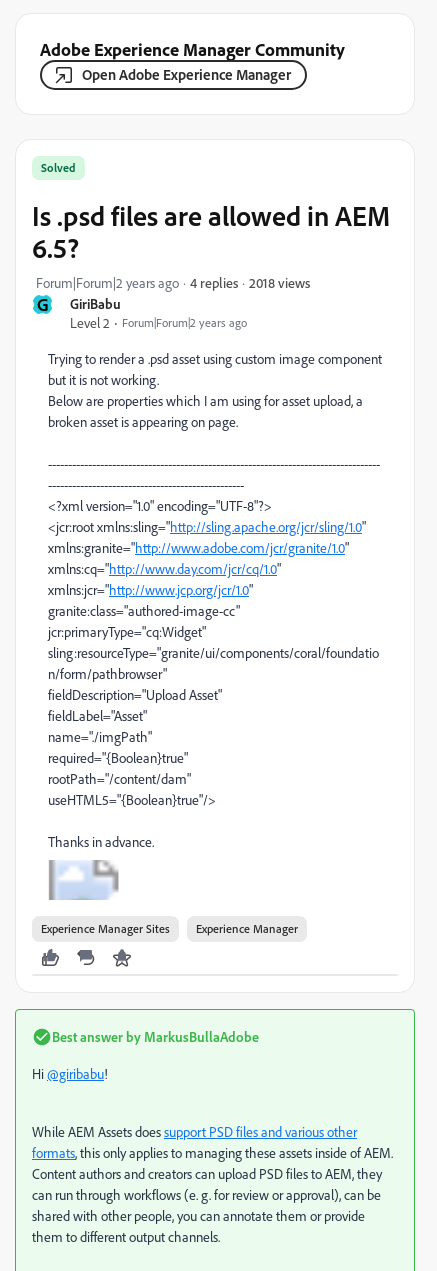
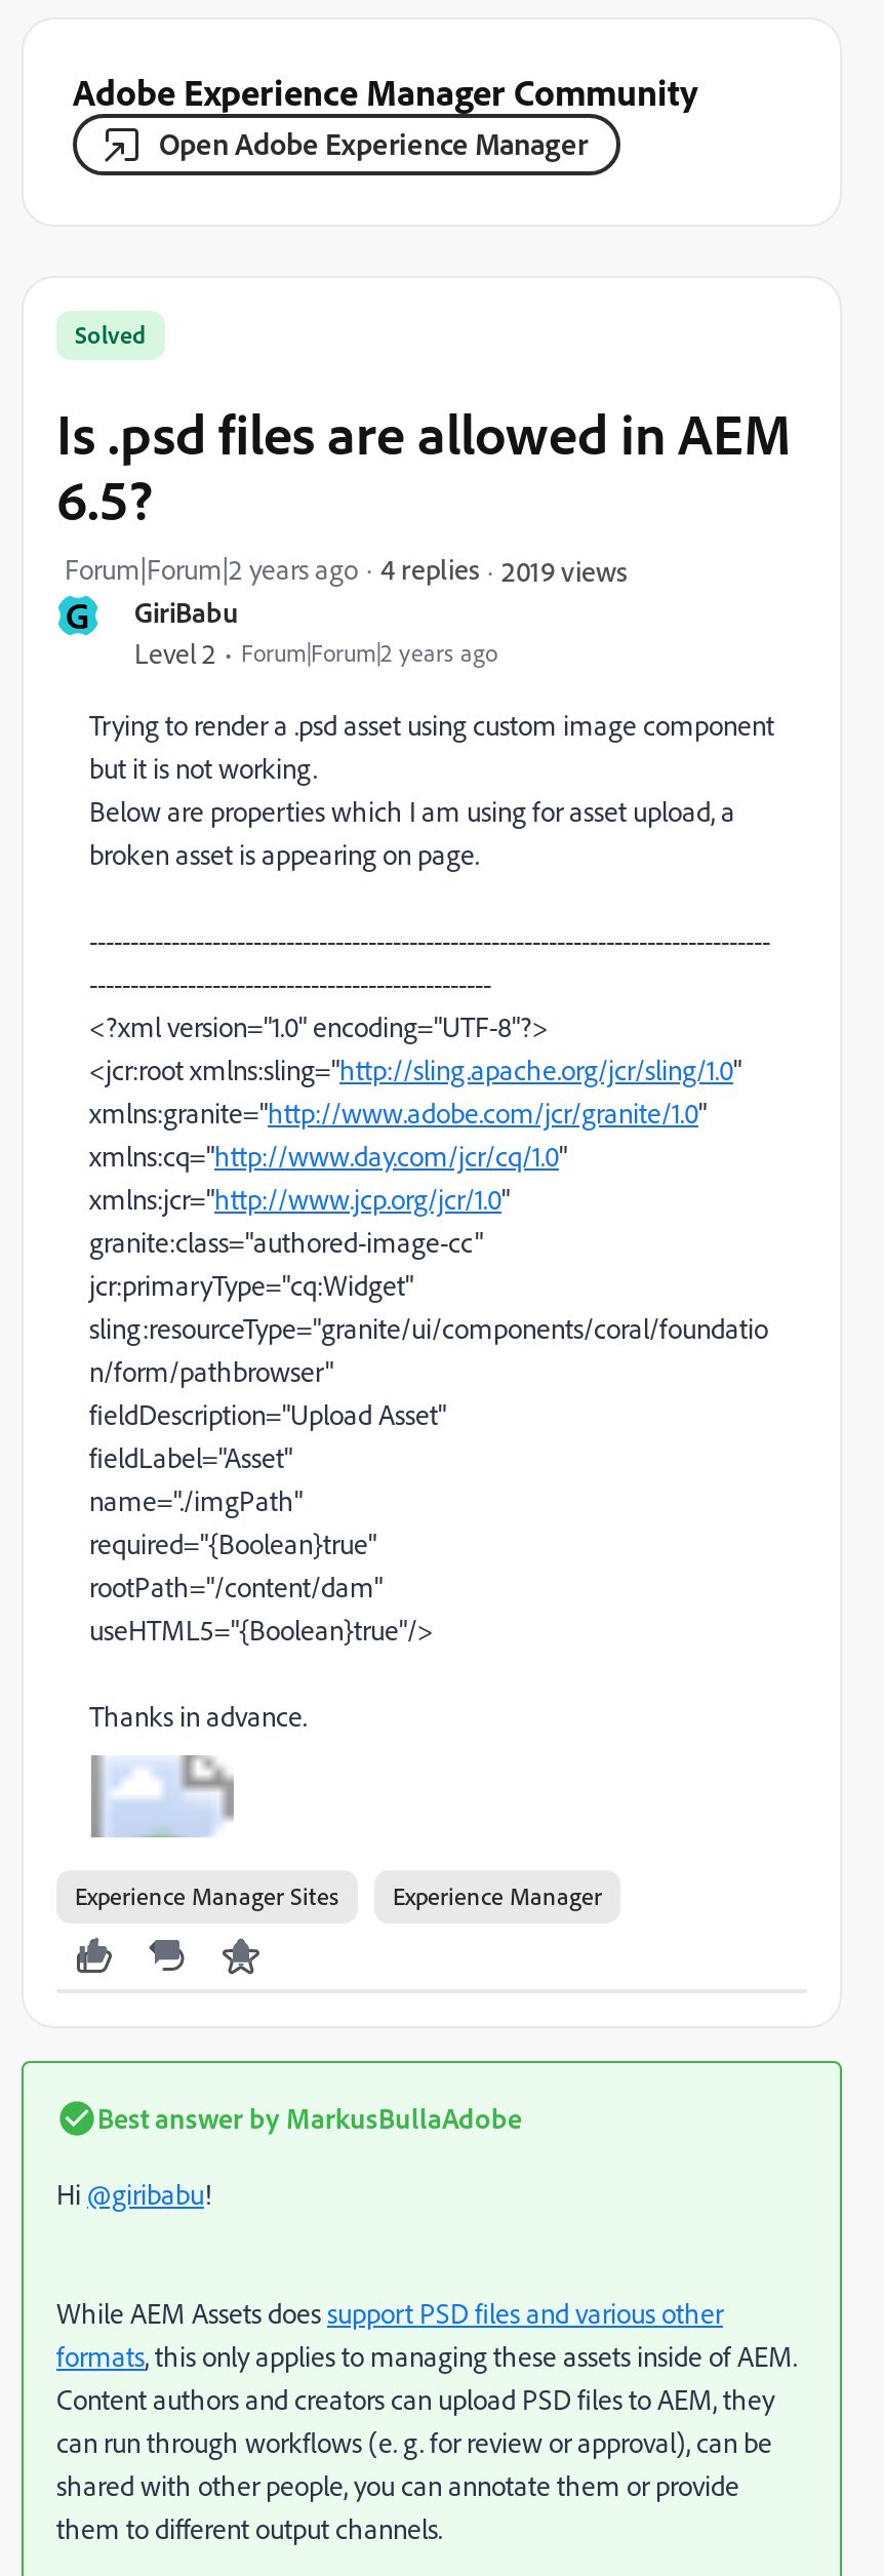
- 2018 views
+ 2019 views
